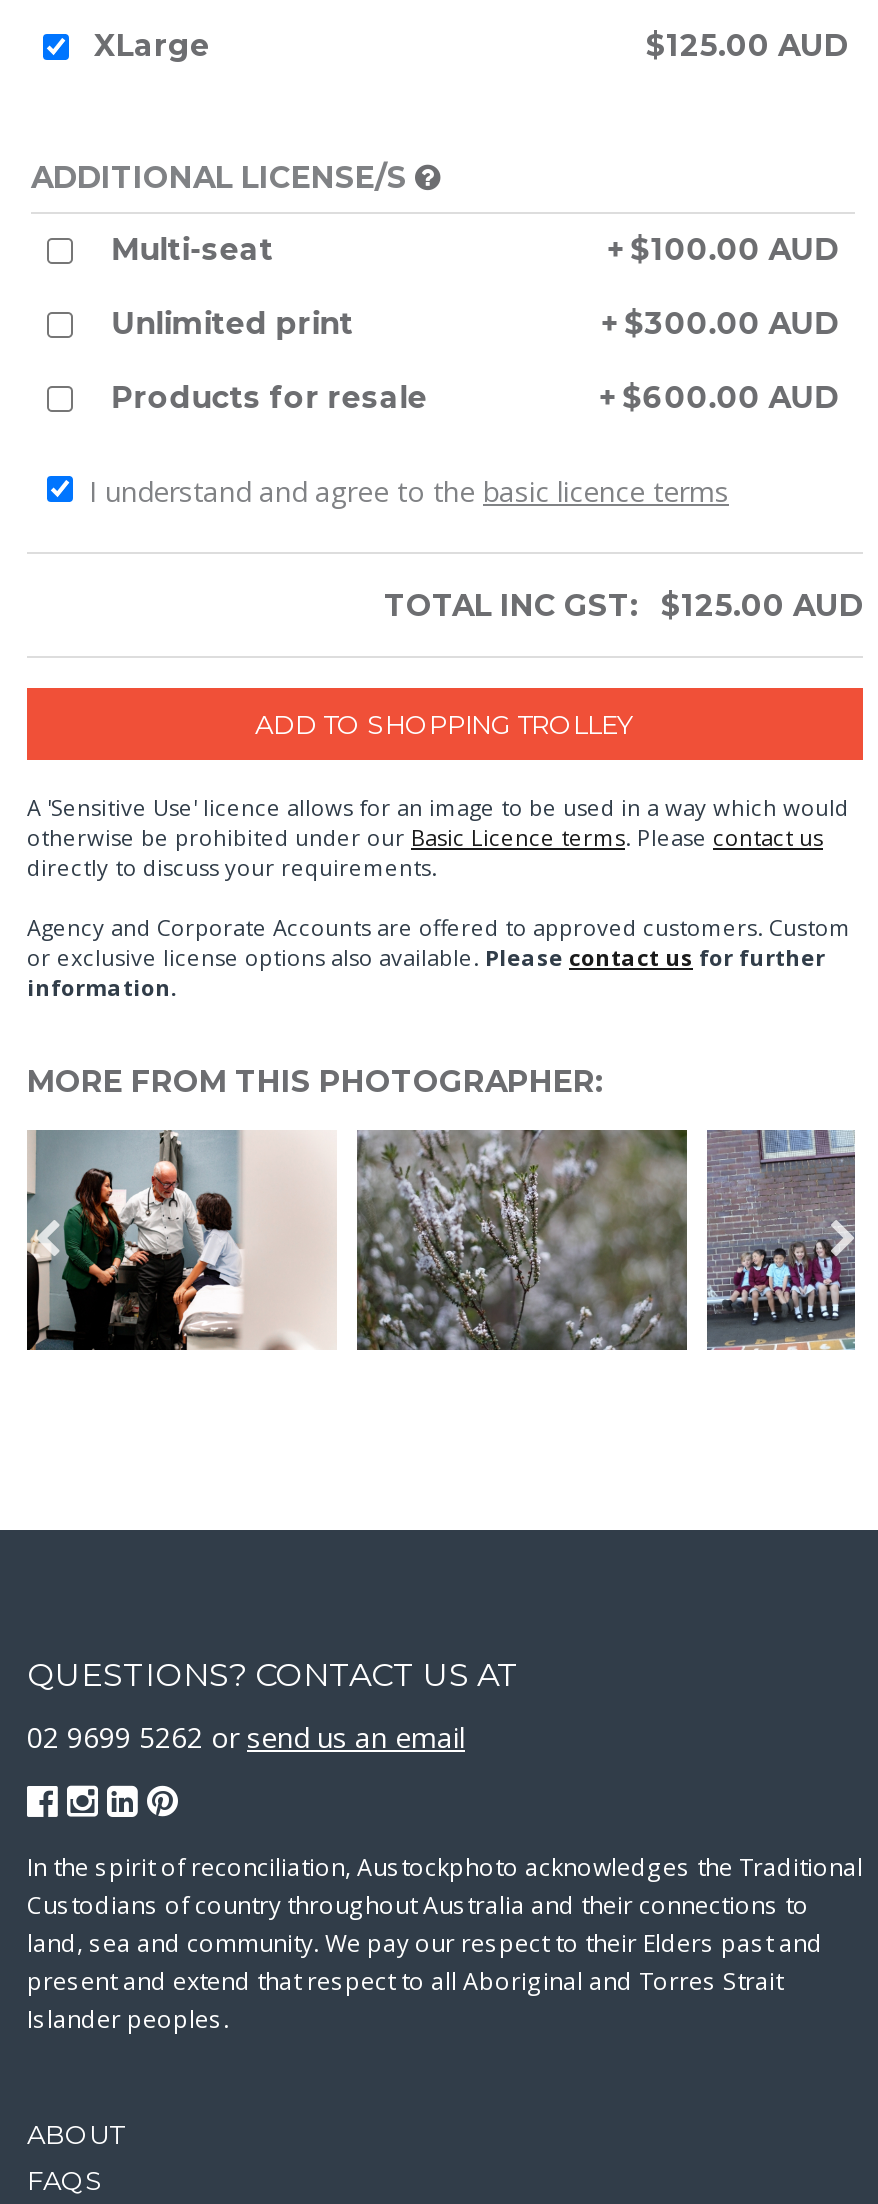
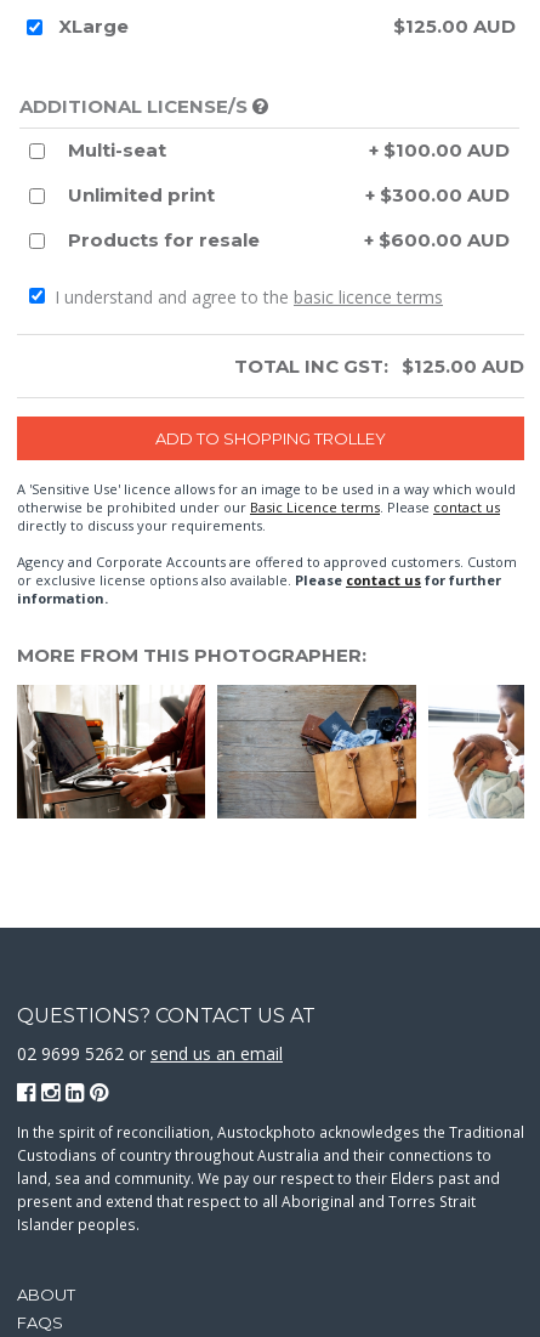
- [image]
+ [image]

- [image]
+ [image]

- [image]
+ [image]
